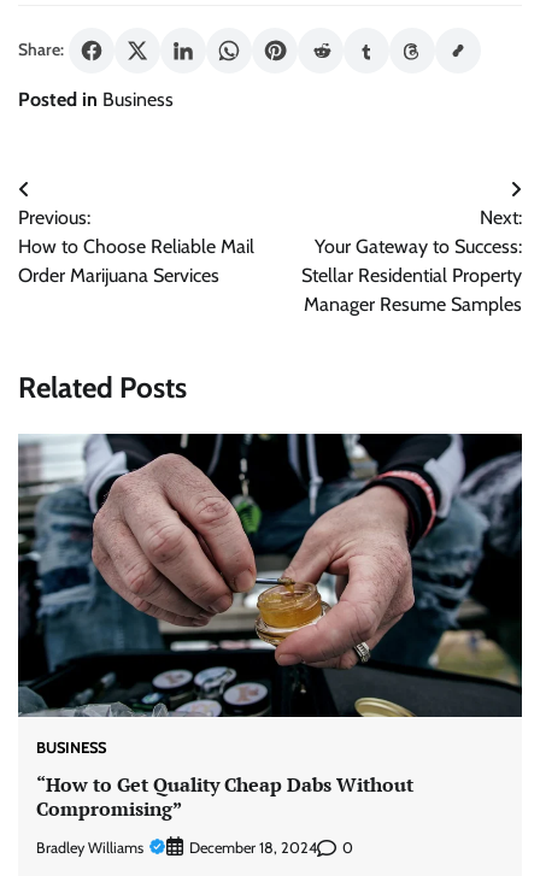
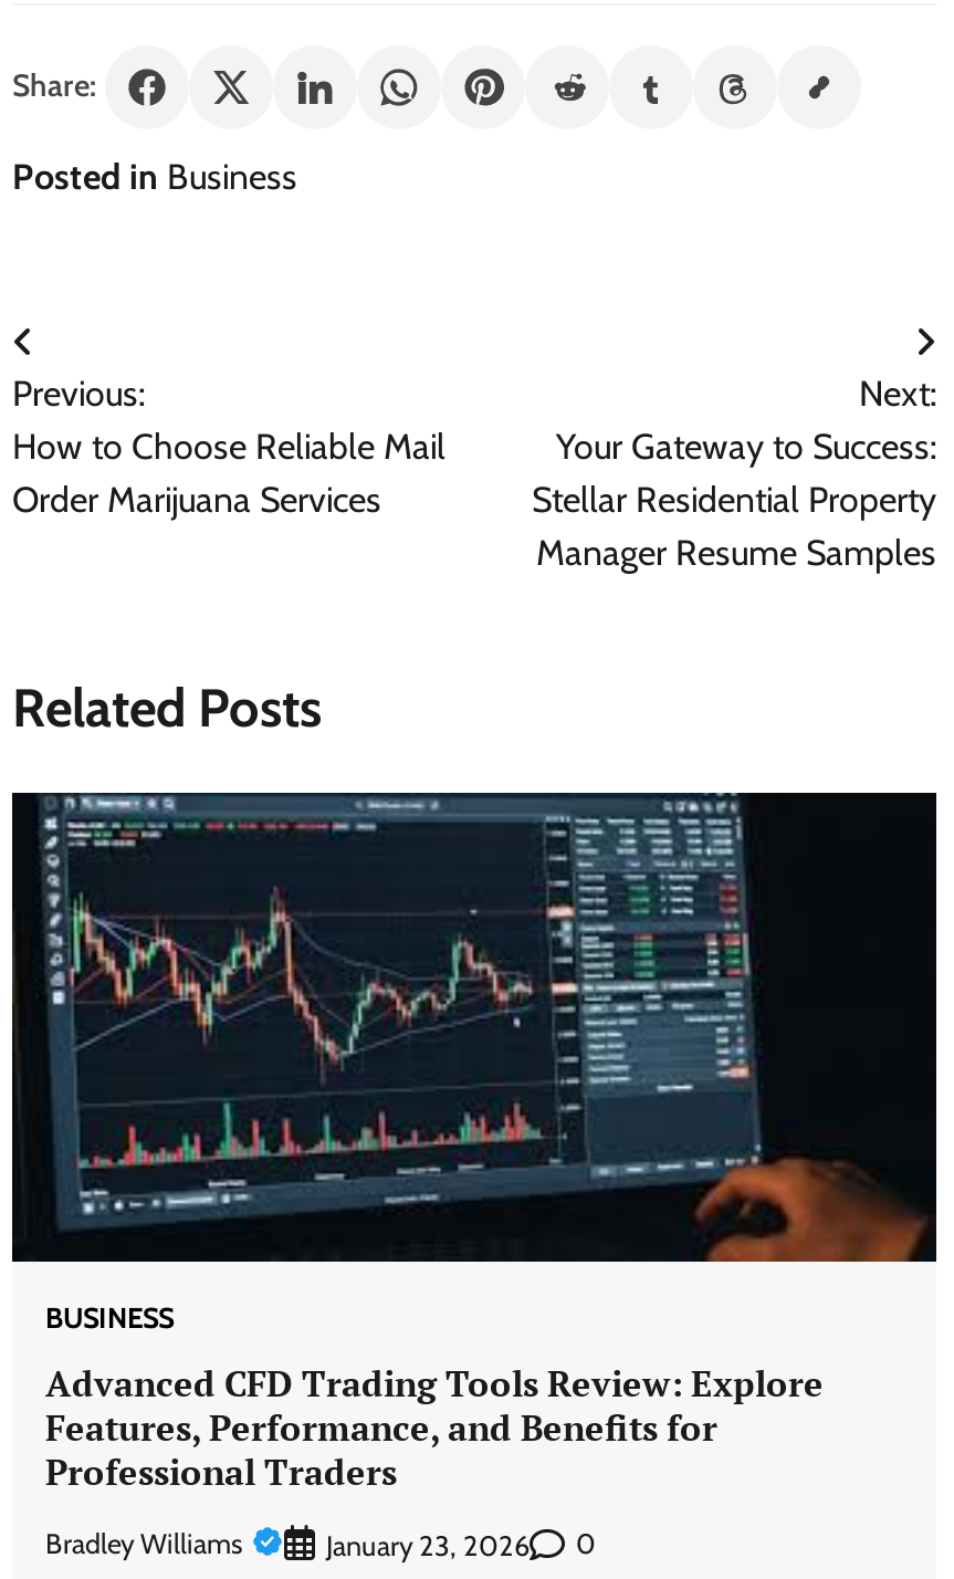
- [image]
+ [image]

moved up: BUSINESS

- “How to Get Quality Cheap Dabs Without
- Compromising”
+ Advanced CFD Trading Tools Review: Explore
+ Features, Performance, and Benefits for
+ Professional Traders

- December 18, 2024
+ January 23, 2026
